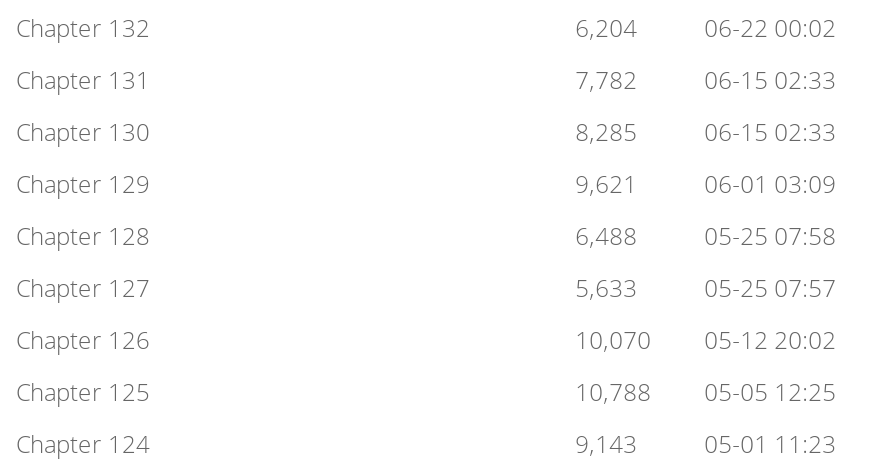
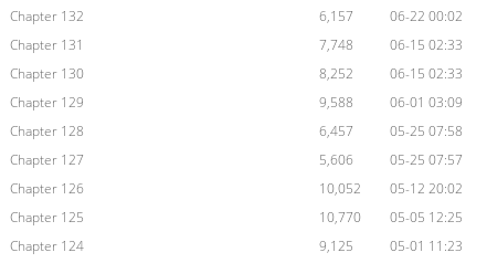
- 6,204 06-22 00:02
+ 6,157 06-22 00:02

- 7,782 06-15 02:33
+ 7,748 06-15 02:33

- 8,285 06-15 02:33
+ 8,252 06-15 02:33

- 9,621 06-01 03:09
+ 9,588 06-01 03:09

- 6,488 05-25 07:58
+ 6,457 05-25 07:58

- 5,633 05-25 07:57
+ 5,606 05-25 07:57

- 10,070 05-12 20:02
+ 10,052 05-12 20:02

- 10,788 05-05 12:25
+ 10,770 05-05 12:25

- 9,143 05-01 11:23
+ 9,125 05-01 11:23
